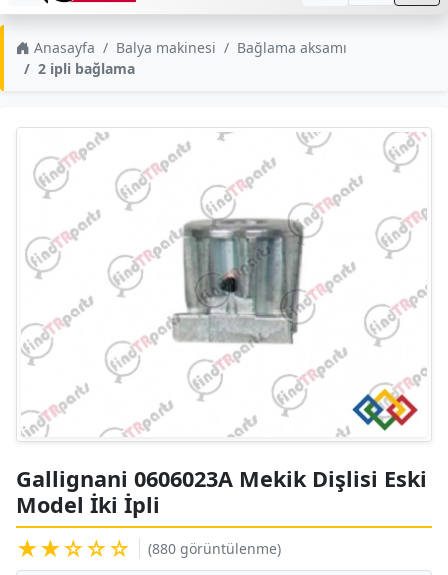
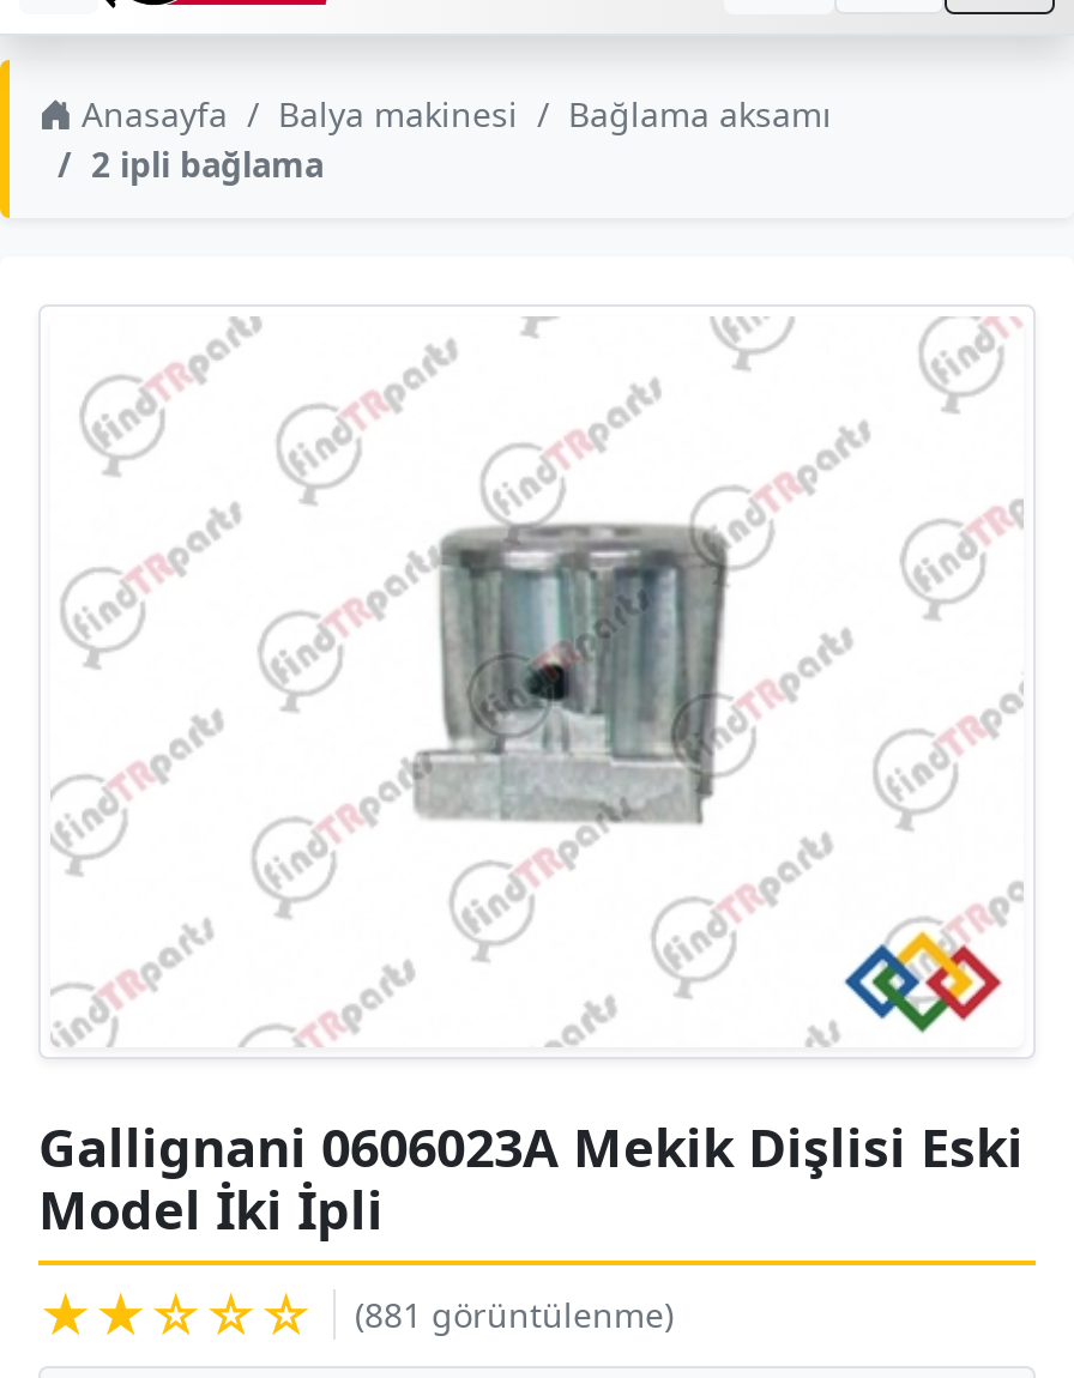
- (880 görüntülenme)
+ (881 görüntülenme)
